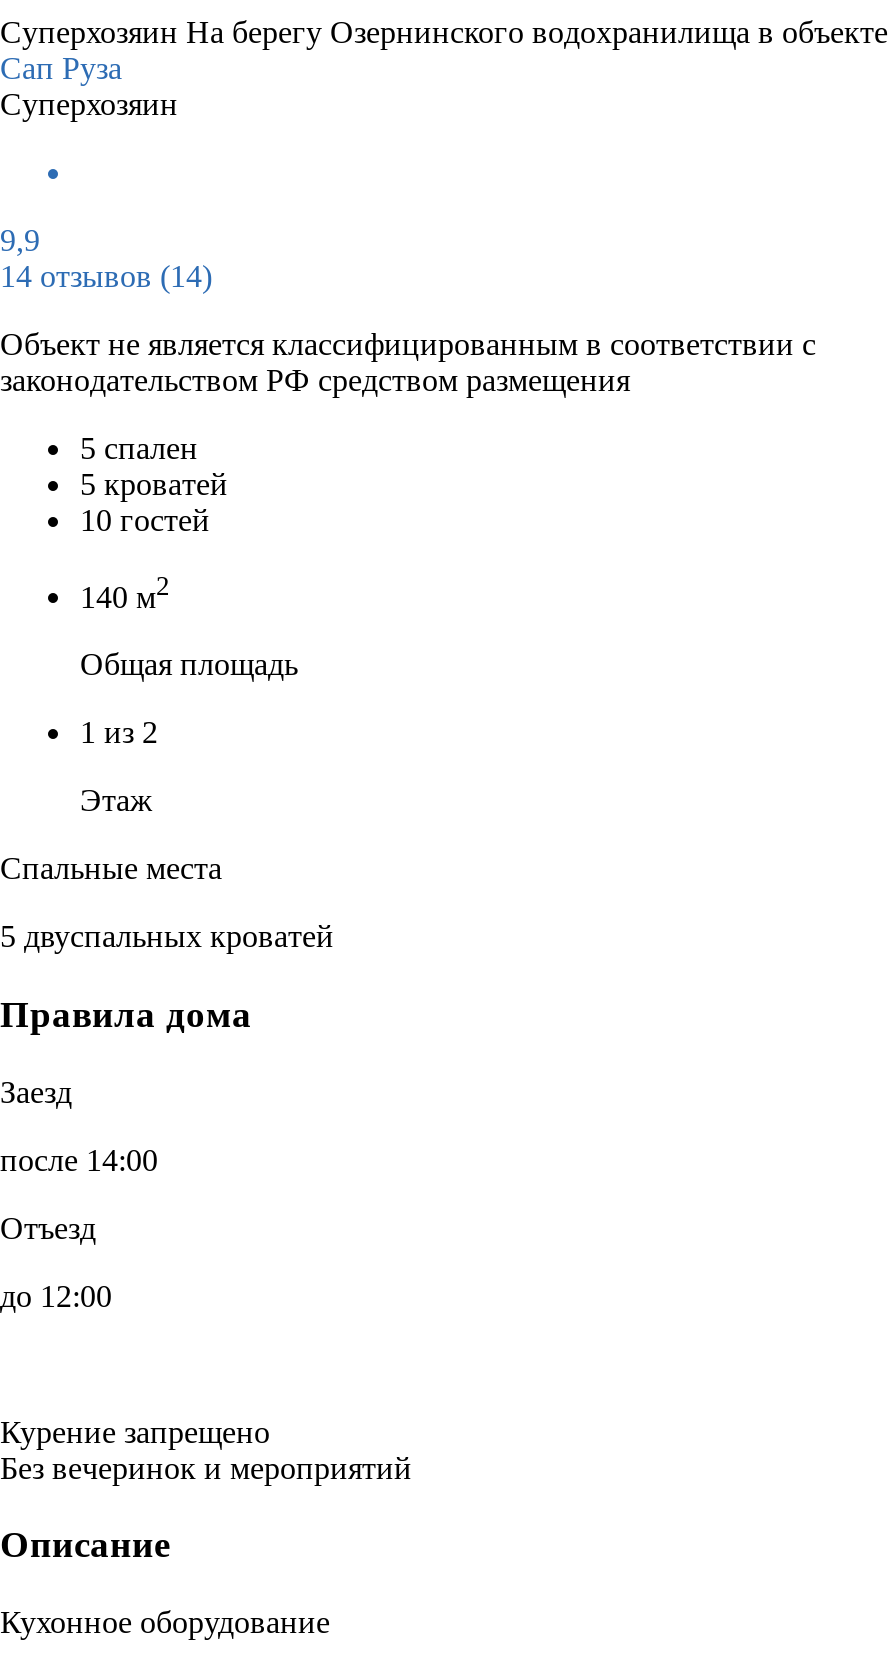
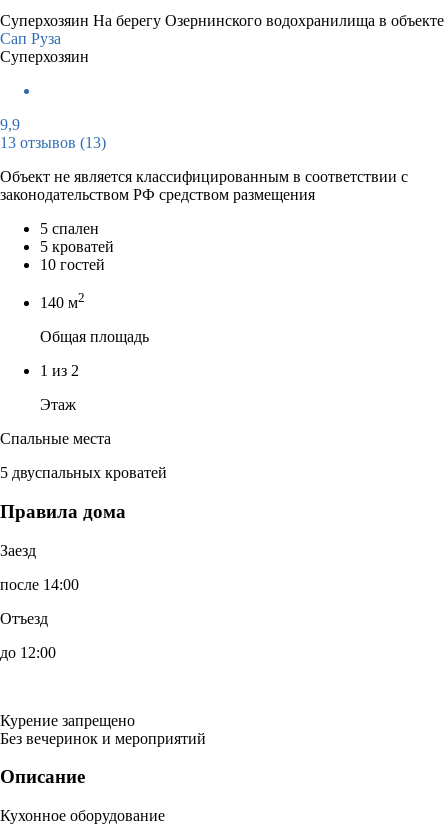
- 14 отзывов (14)
+ 13 отзывов (13)
